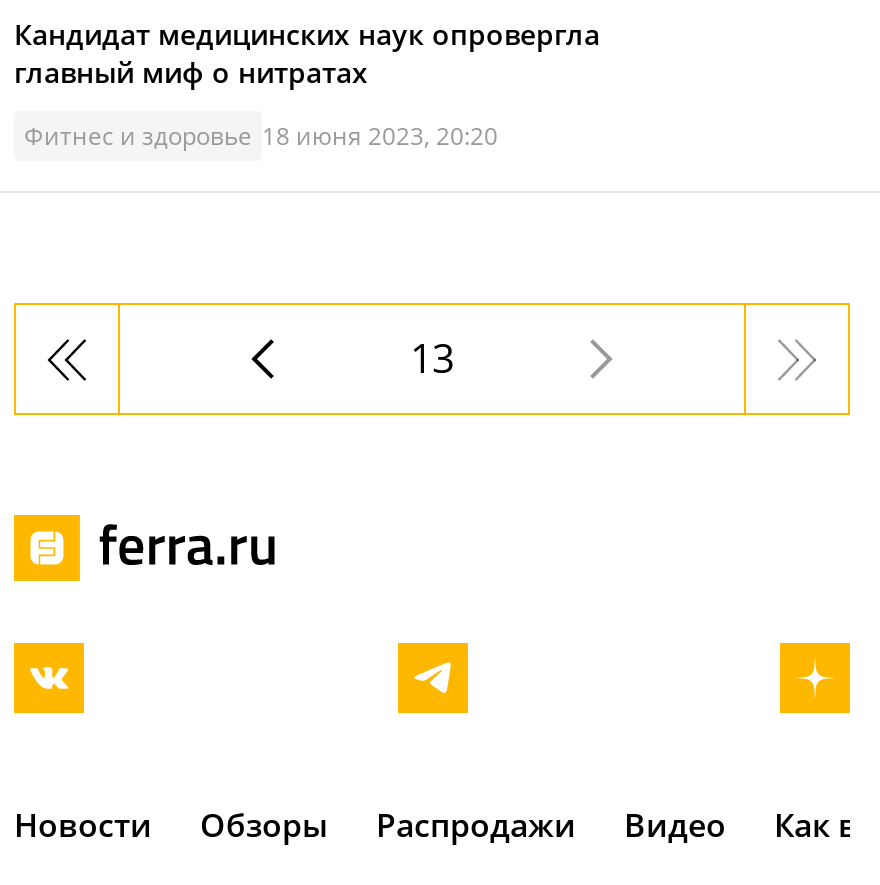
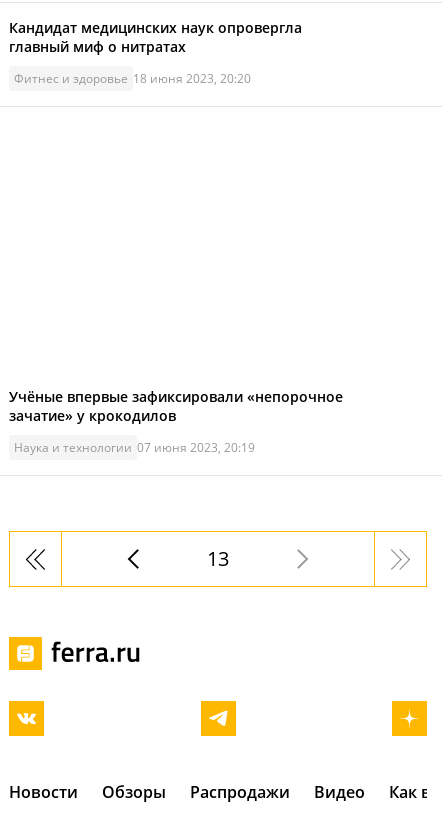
+ Учёные впервые зафиксировали «непорочное
+ зачатие» у крокодилов
+ Наука и технологии 07 июня 2023, 20:19
